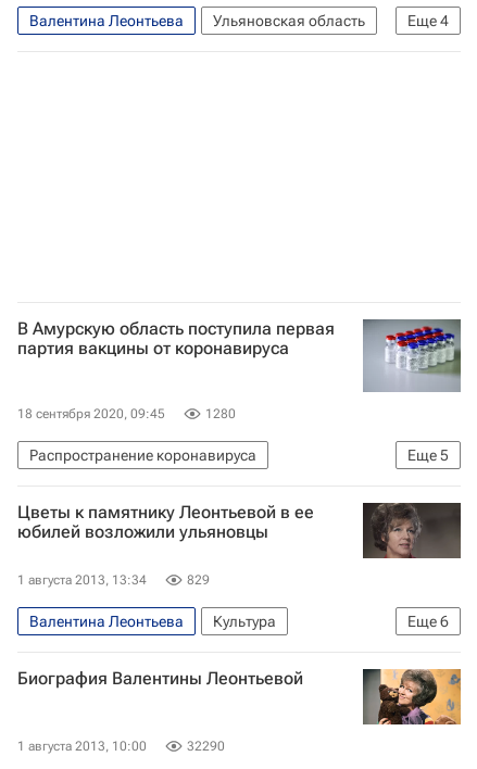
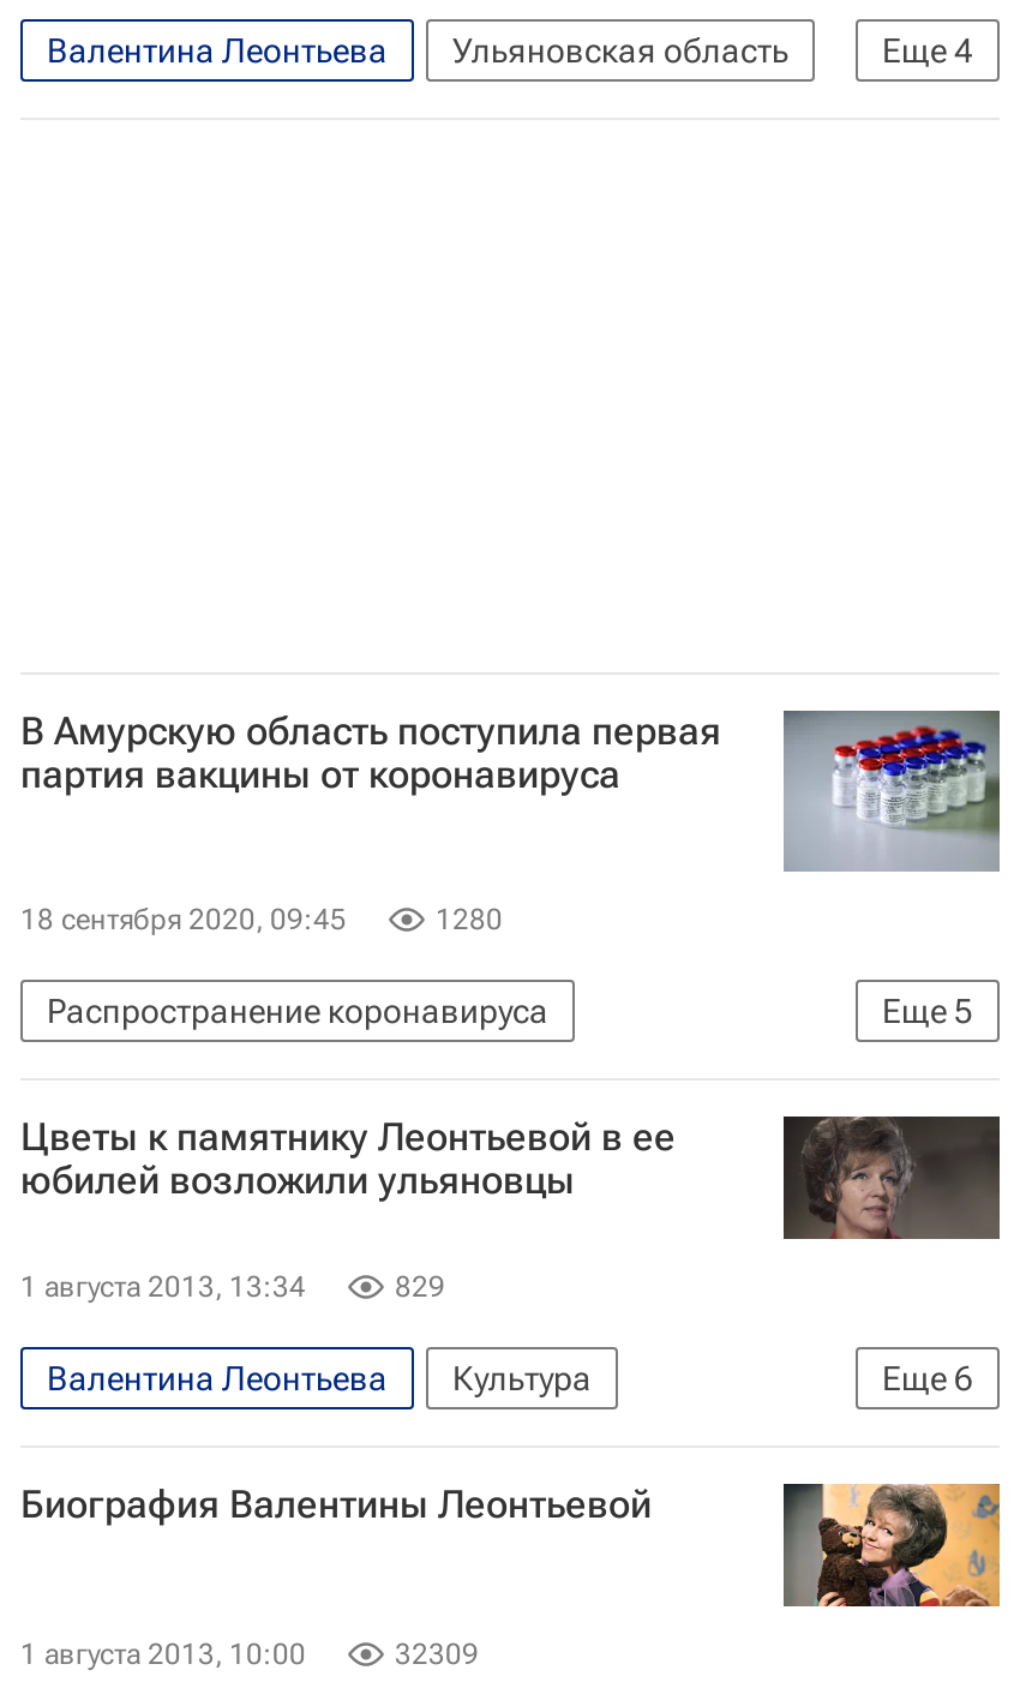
- 32290
+ 32309
